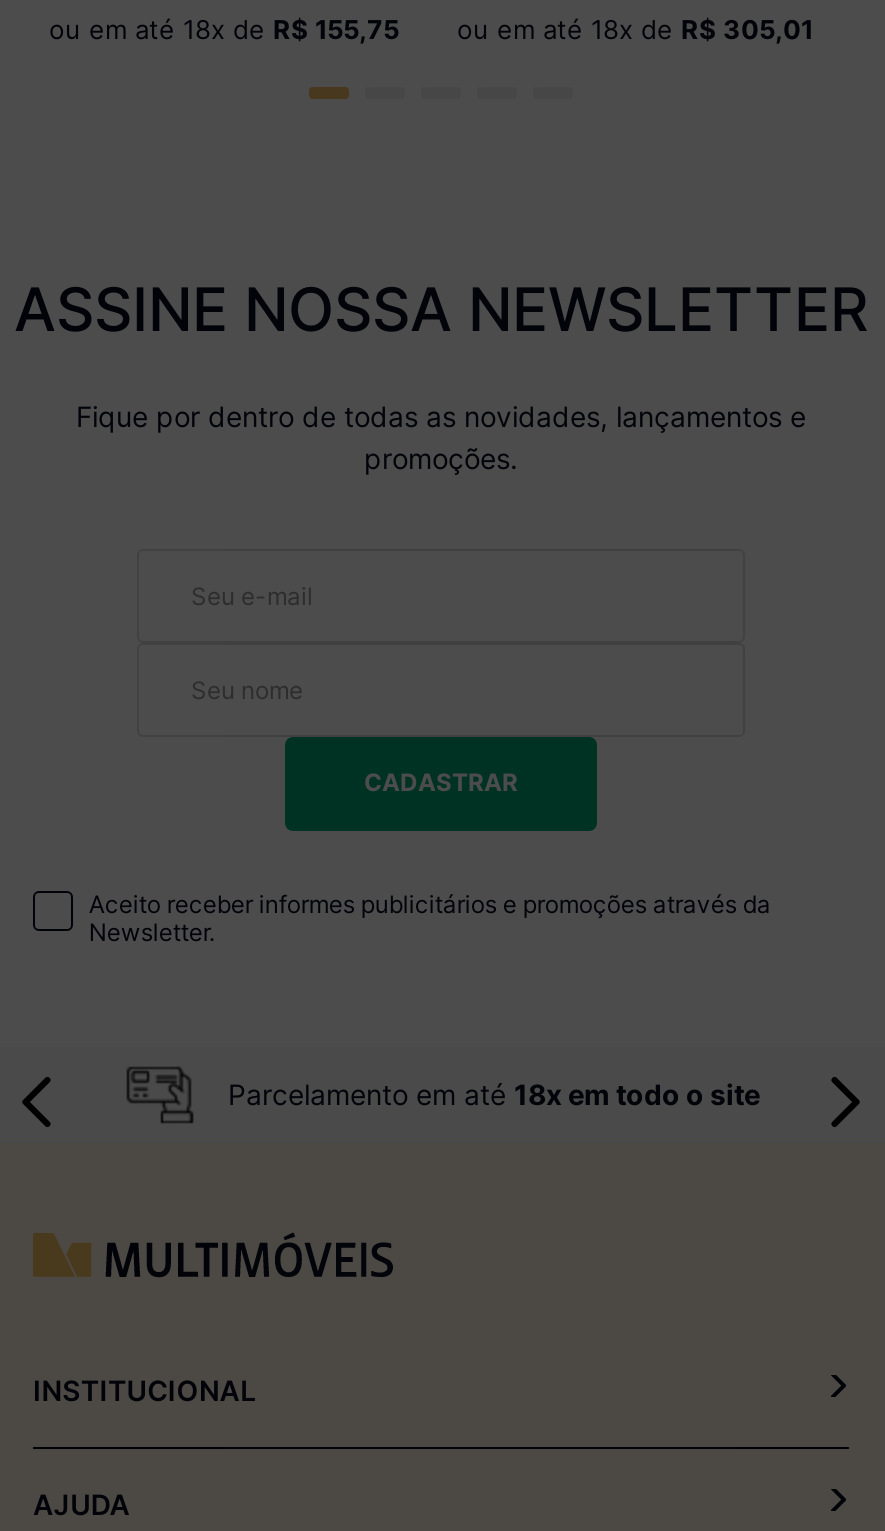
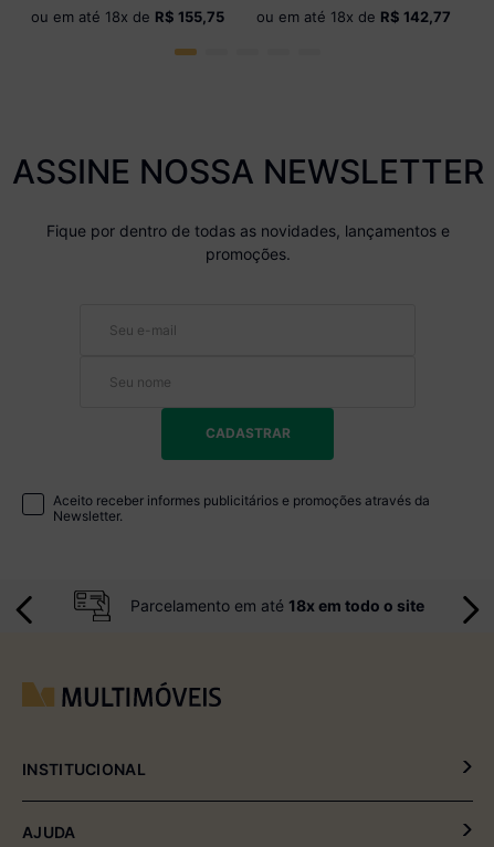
- ou em até 18x de R$ 155,75 ou em até 18x de R$ 305,01
+ ou em até 18x de R$ 155,75 ou em até 18x de R$ 142,77
